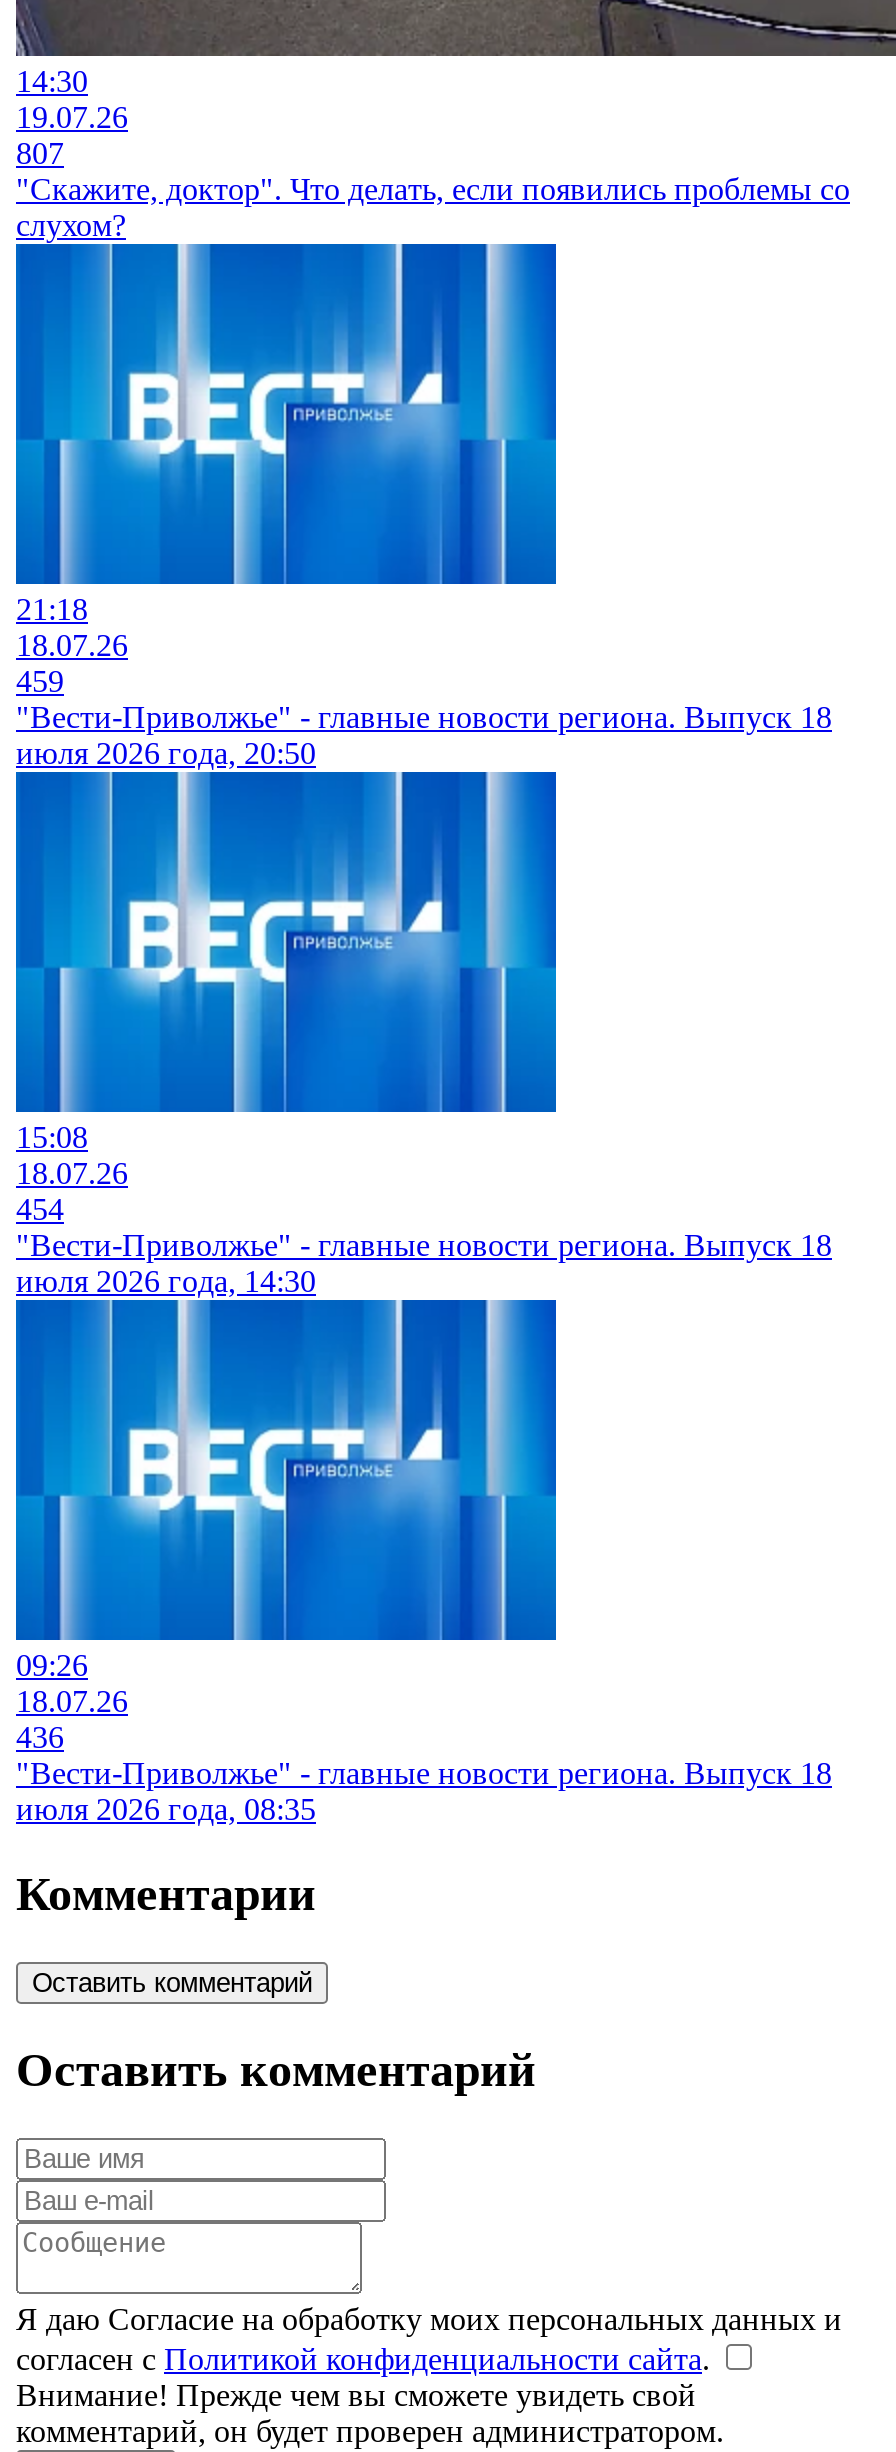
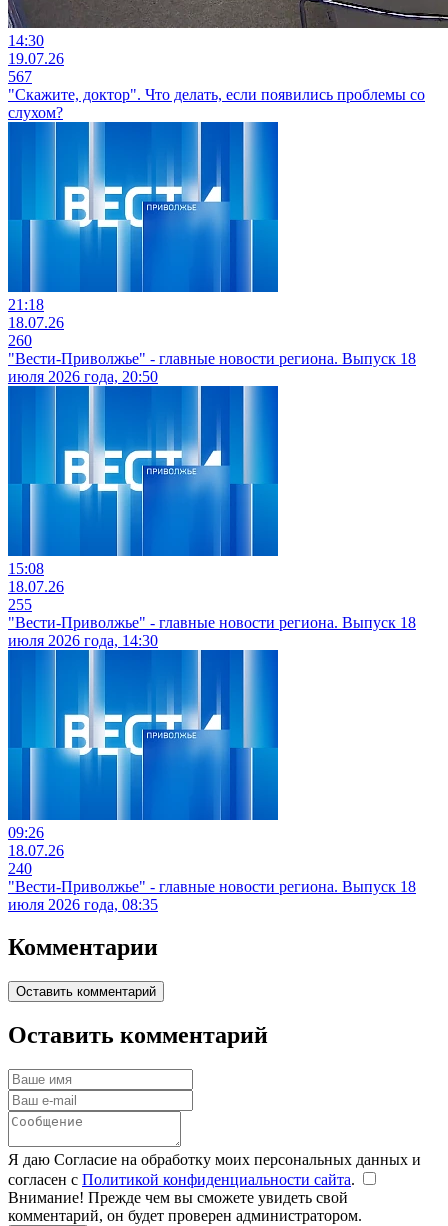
- 807
+ 567

- 459
+ 260

- 454
+ 255

- 436
+ 240
